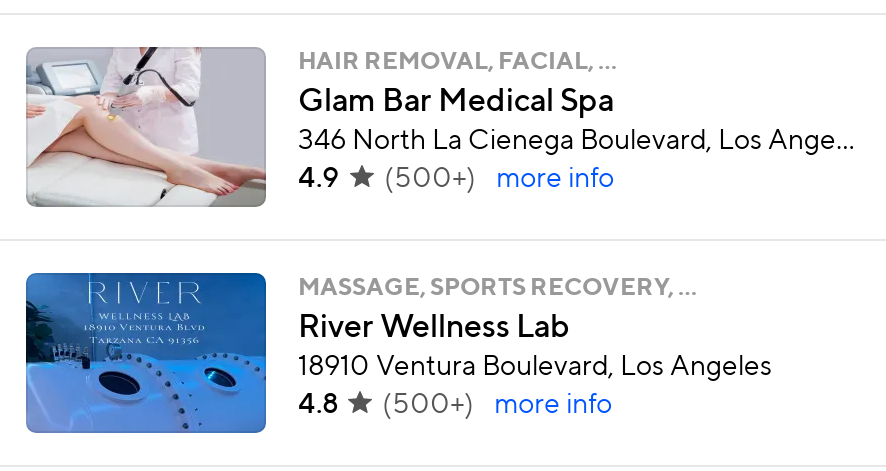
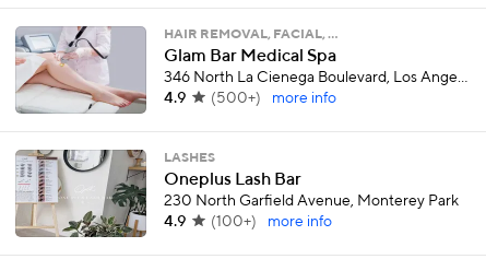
- [image]
- MASSAGE, SPORTS RECOVERY, …
- River Wellness Lab
- 18910 Ventura Boulevard, Los Angeles
- 4.8
- (500+)
+ [image]
+ LASHES
+ Oneplus Lash Bar
+ 230 North Garfield Avenue, Monterey Park
+ 4.9
+ (100+)
